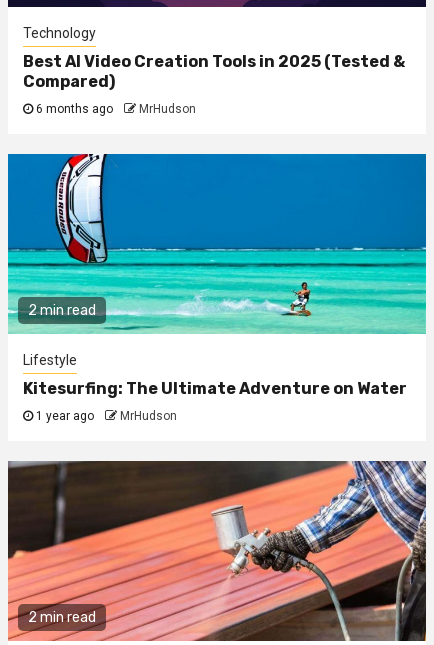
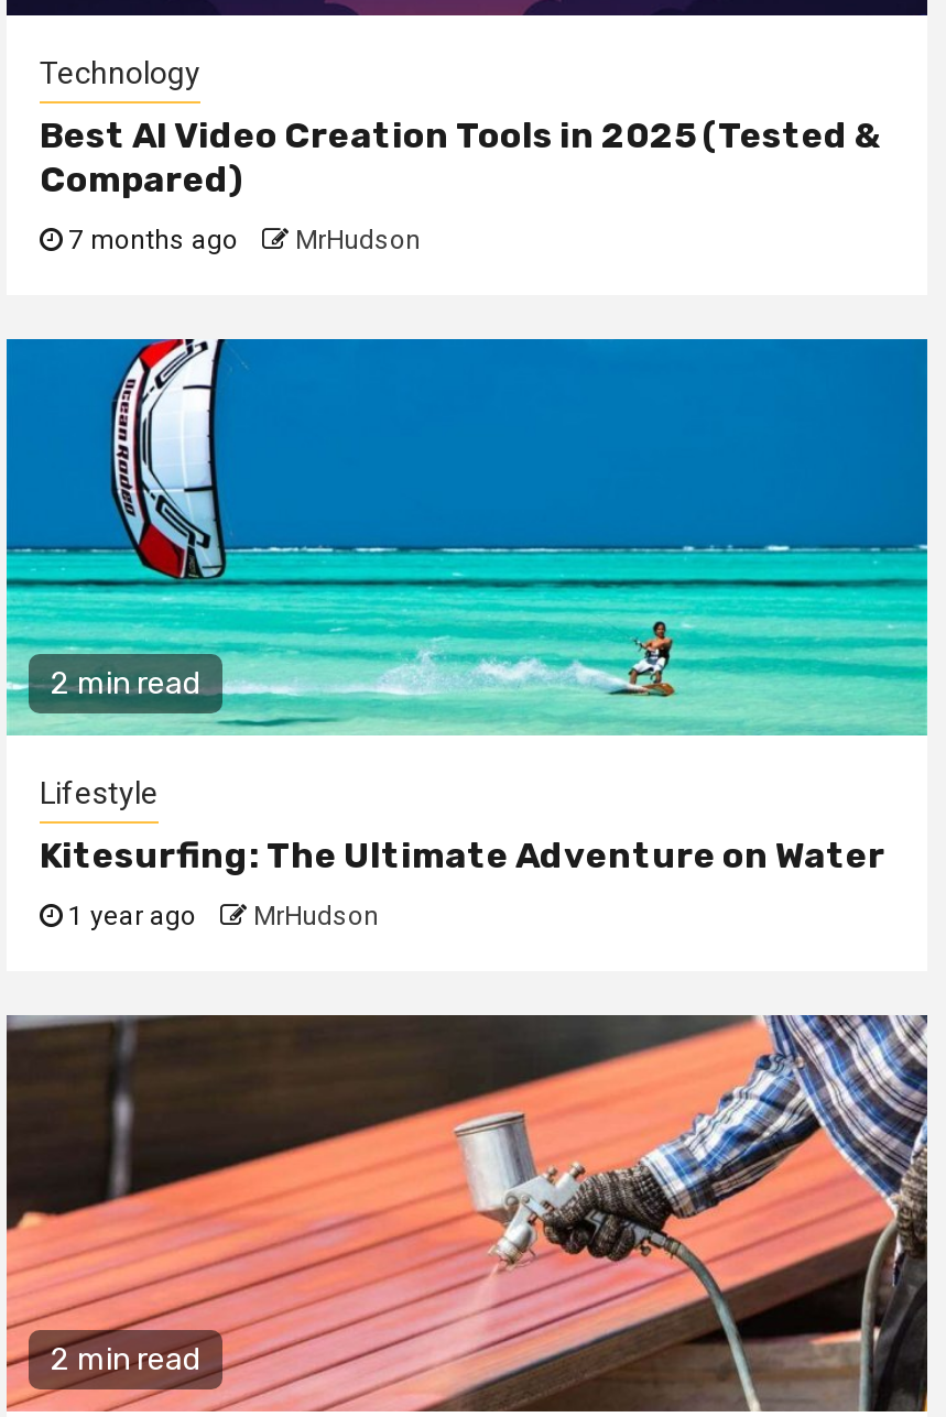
- 6 months ago MrHudson
+ 7 months ago MrHudson
